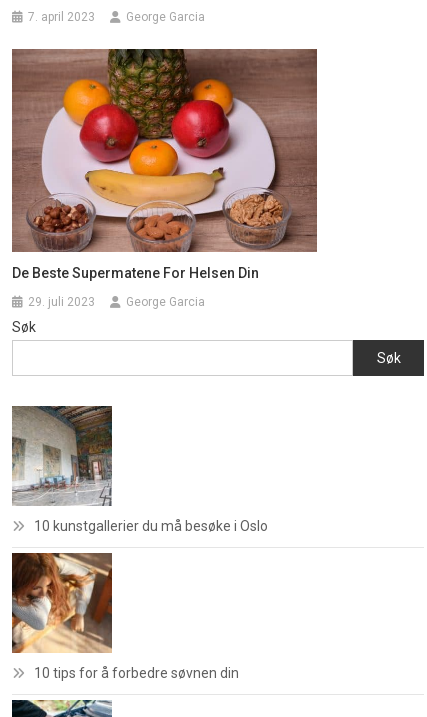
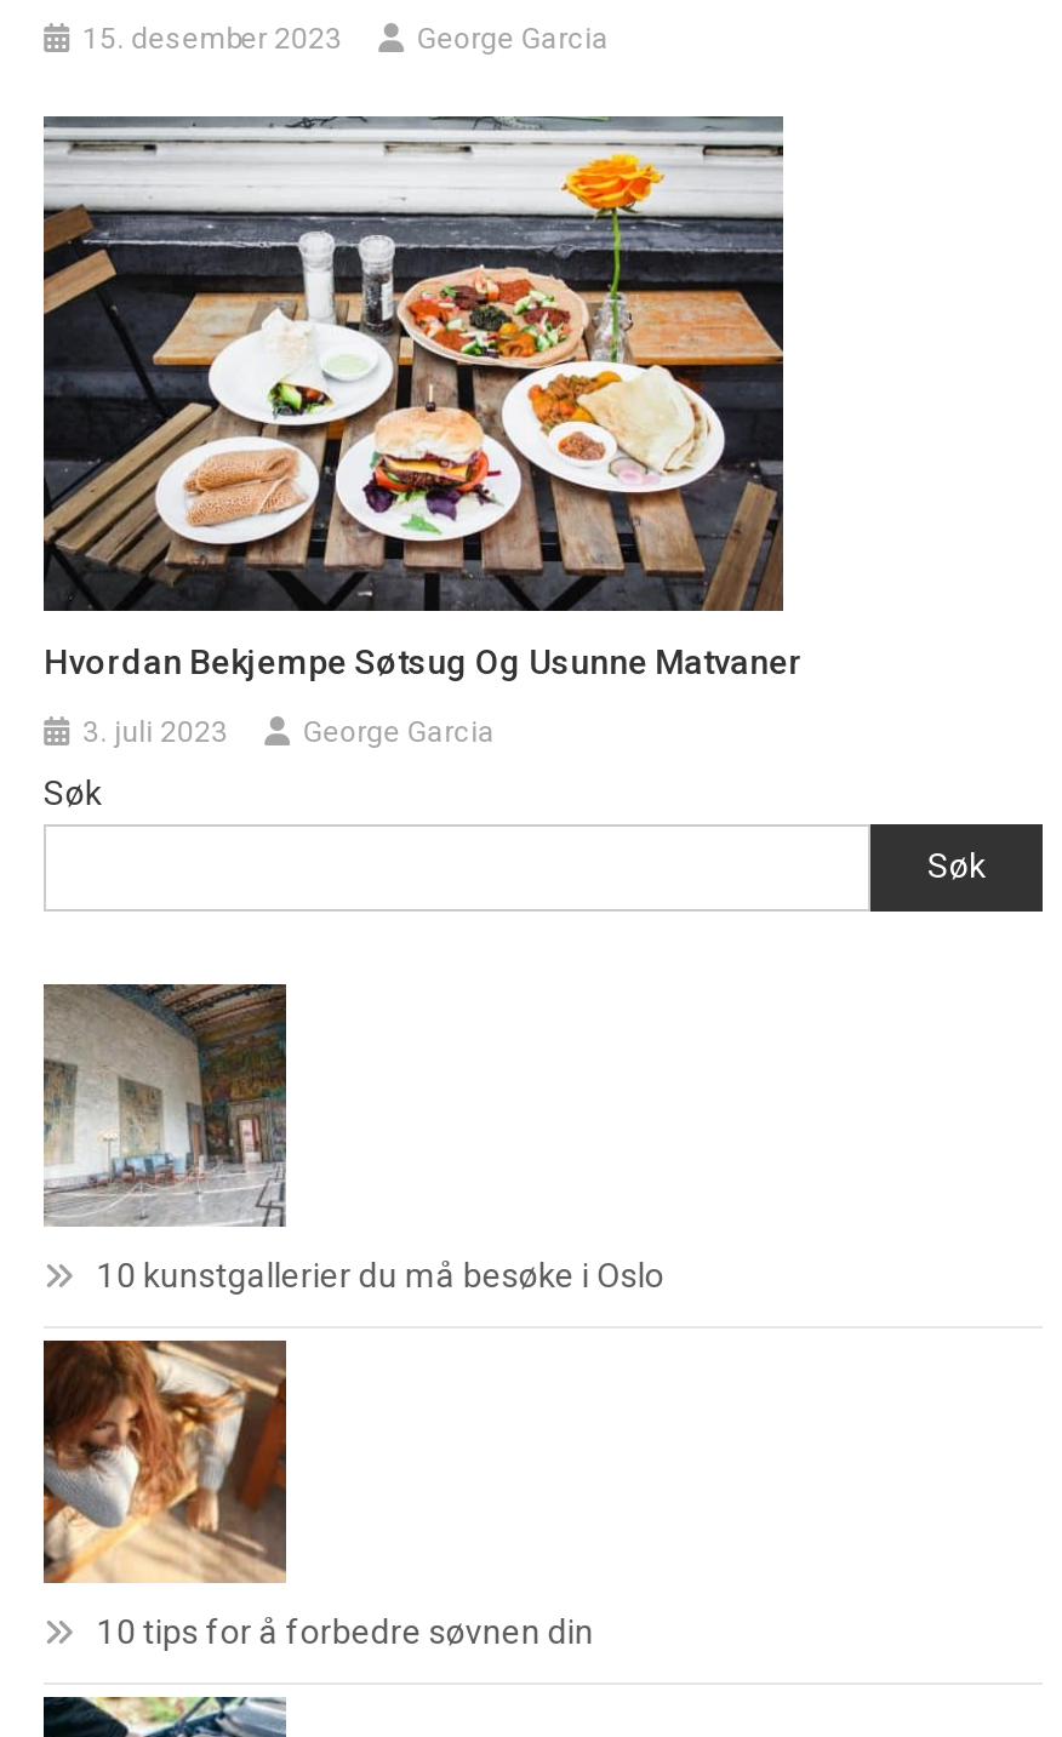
- 7. april 2023
+ 15. desember 2023

- [image]
- De Beste Supermatene For Helsen Din
+ [image]
+ Hvordan Bekjempe Søtsug Og Usunne Matvaner

- 29. juli 2023
+ 3. juli 2023
